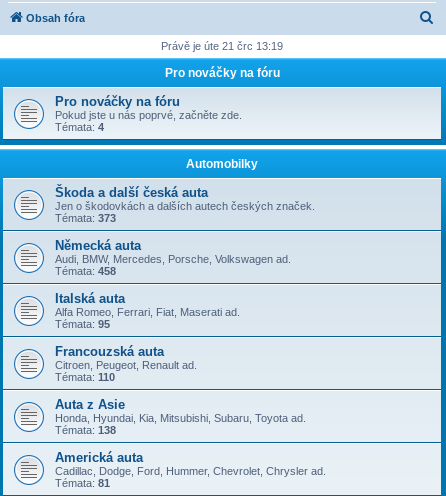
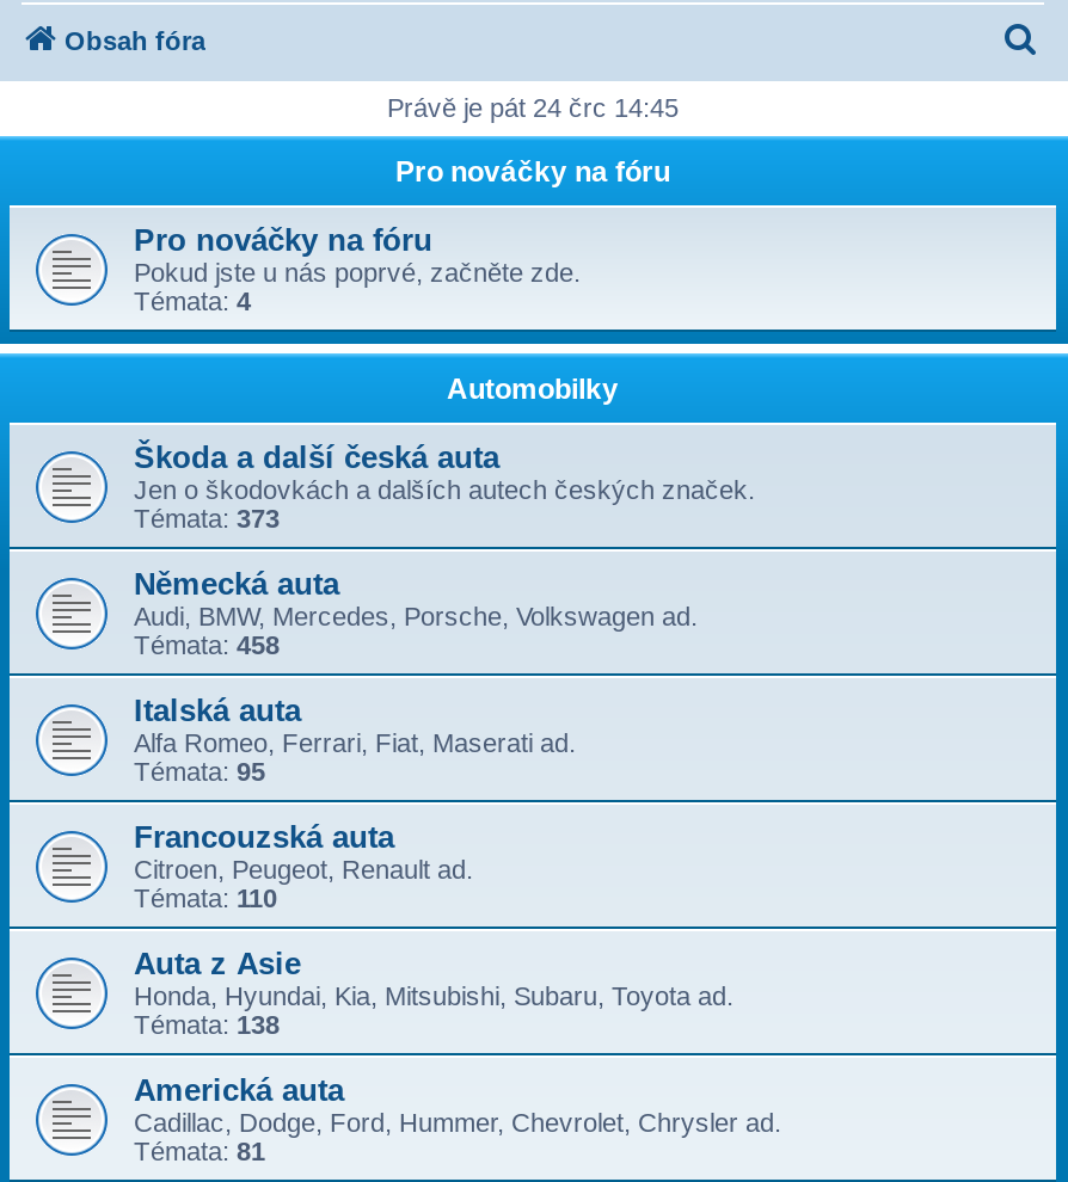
- Právě je úte 21 črc 13:19
+ Právě je pát 24 črc 14:45
